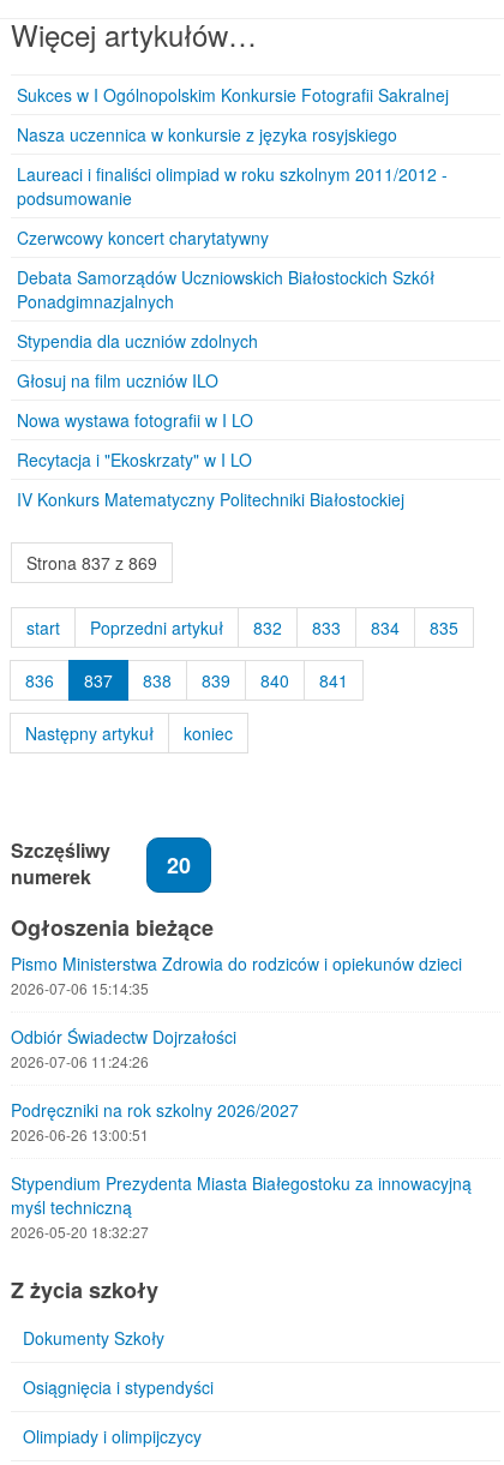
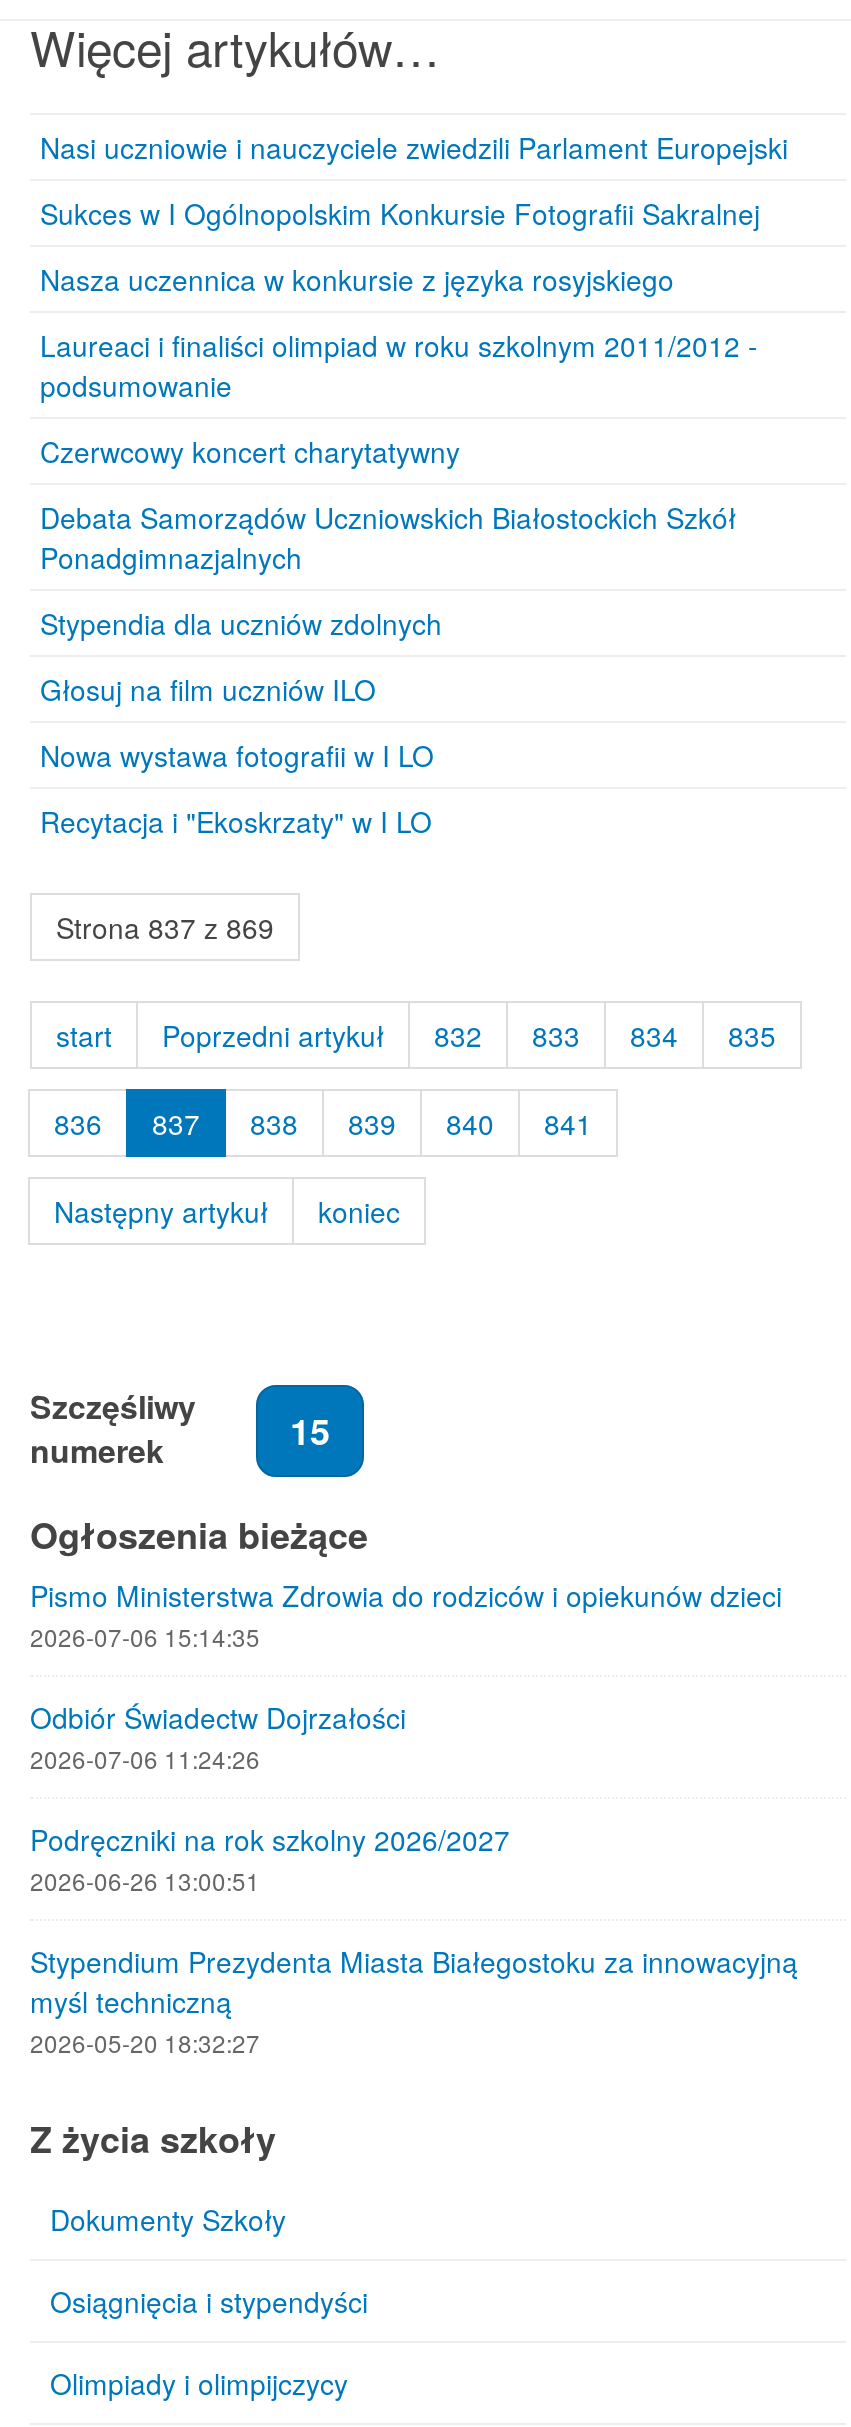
+ Nasi uczniowie i nauczyciele zwiedzili Parlament Europejski

moved down: Sukces w I Ogólnopolskim Konkursie Fotografii Sakralnej | Nasza uczennica w konkursie z języka rosyjskiego | Laureaci i finaliści olimpiad w roku szkolnym 2011/2012 - | ... | Nowa wystawa fotografii w I LO | Recytacja i "Ekoskrzaty" w I LO

- IV Konkurs Matematyczny Politechniki Białostockiej

- 20
+ 15
